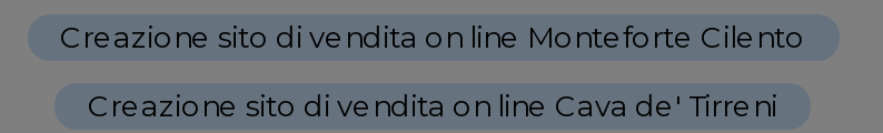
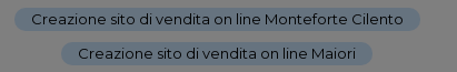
- Creazione sito di vendita on line Cava de' Tirreni
+ Creazione sito di vendita on line Maiori
